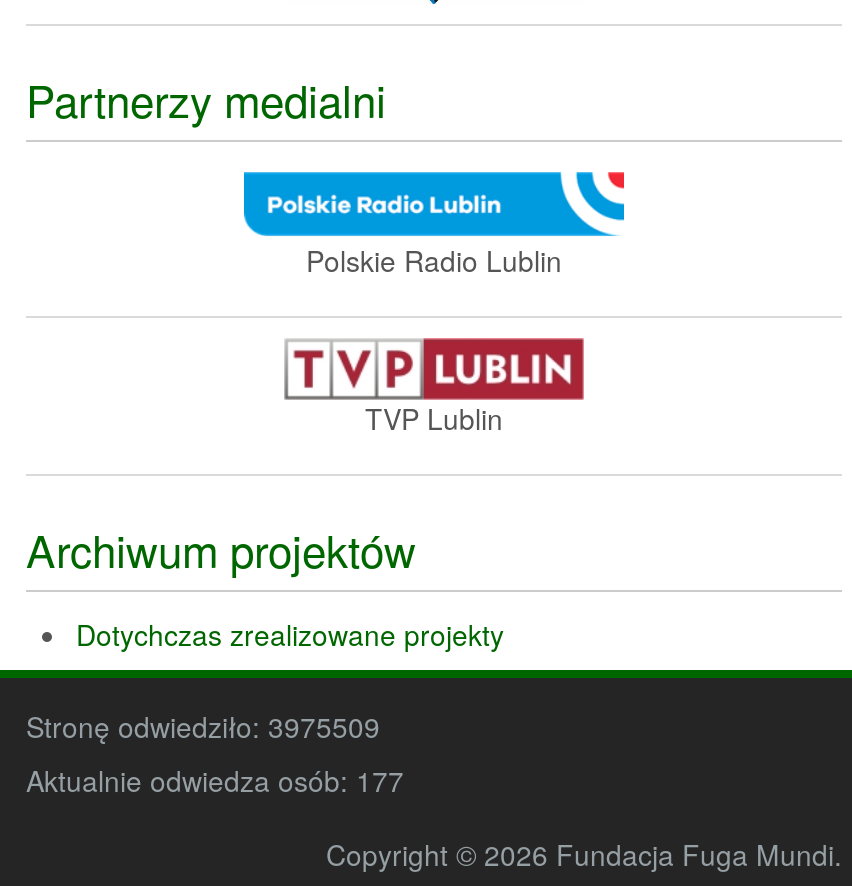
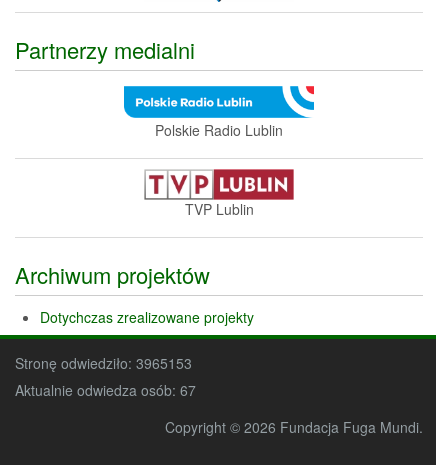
- Stronę odwiedziło: 3975509
+ Stronę odwiedziło: 3965153

- Aktualnie odwiedza osób: 177
+ Aktualnie odwiedza osób: 67
